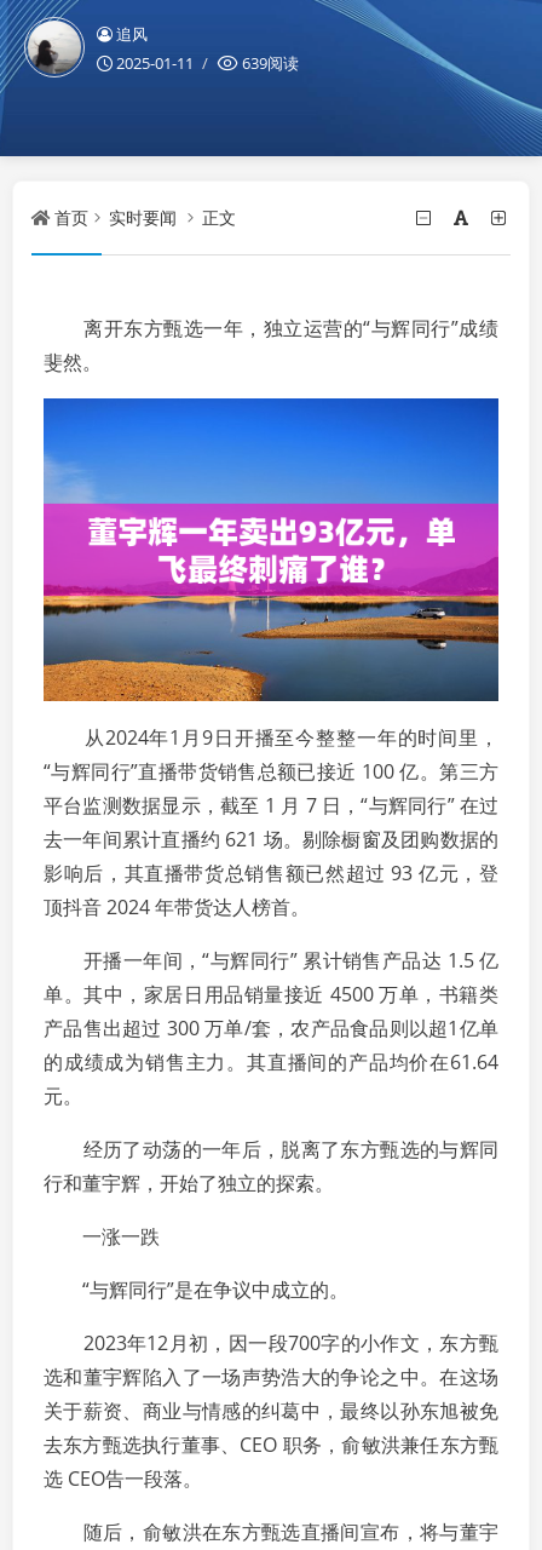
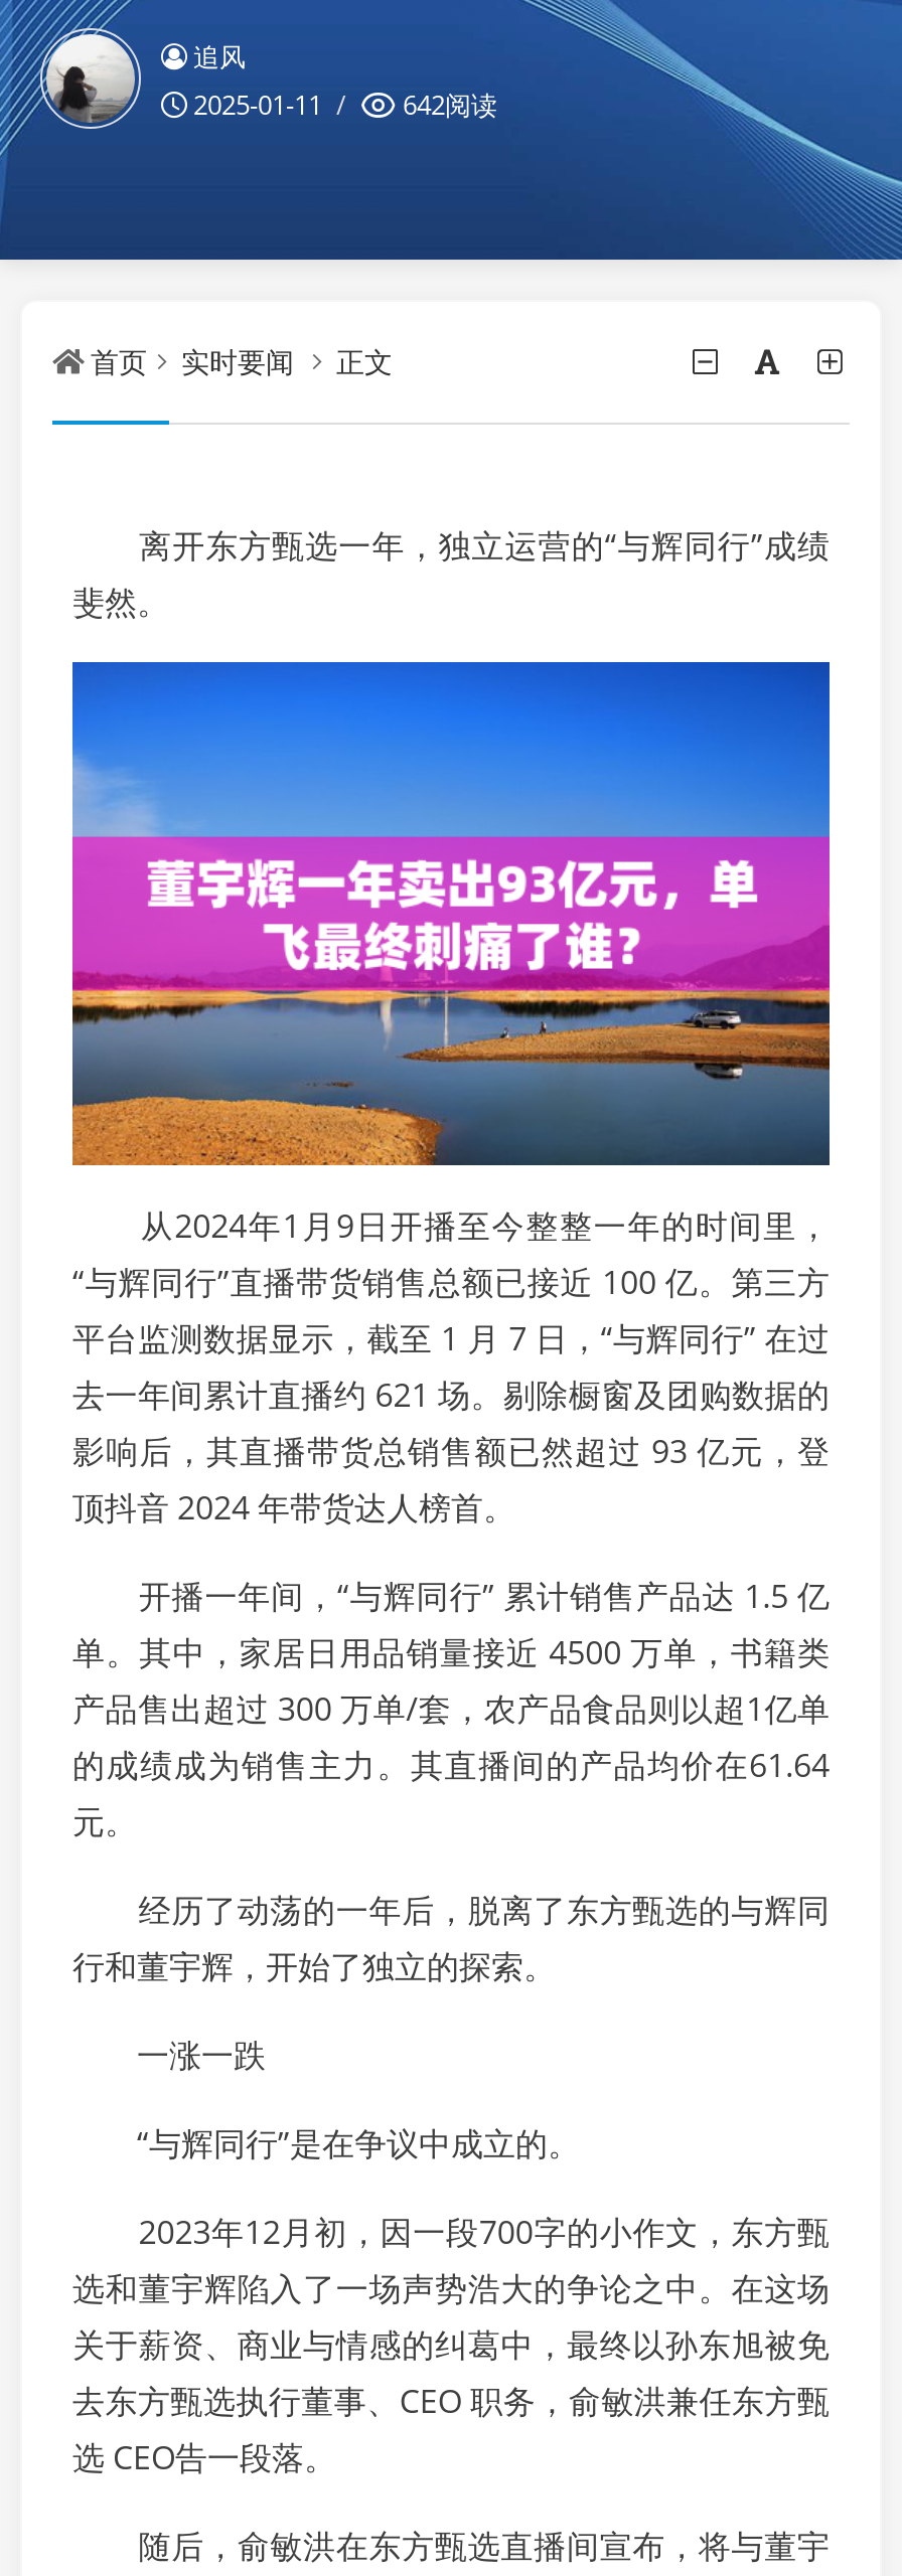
- 639阅读
+ 642阅读
